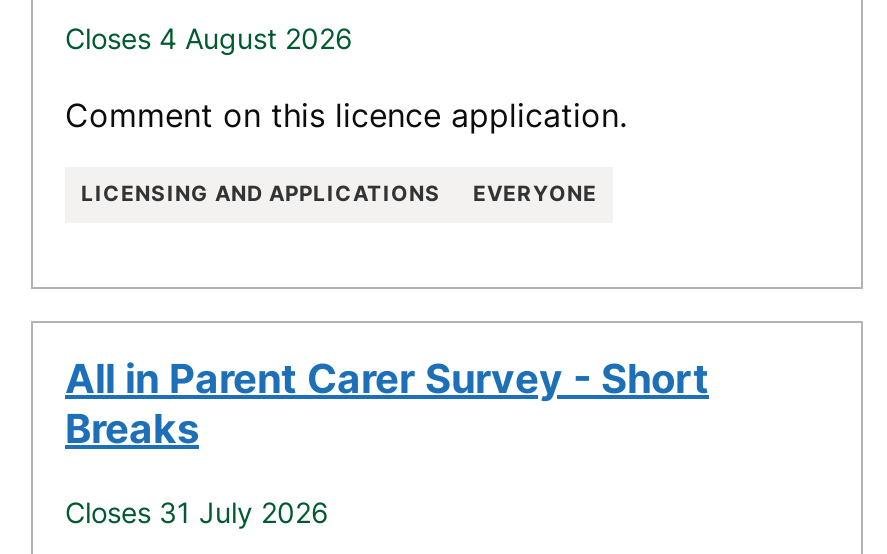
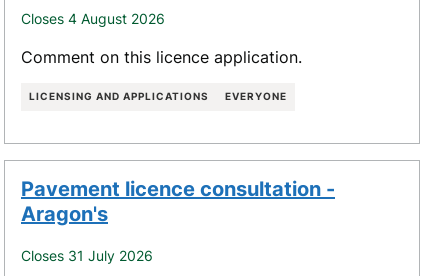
- All in Parent Carer Survey - Short
- Breaks
+ Pavement licence consultation -
+ Aragon's
